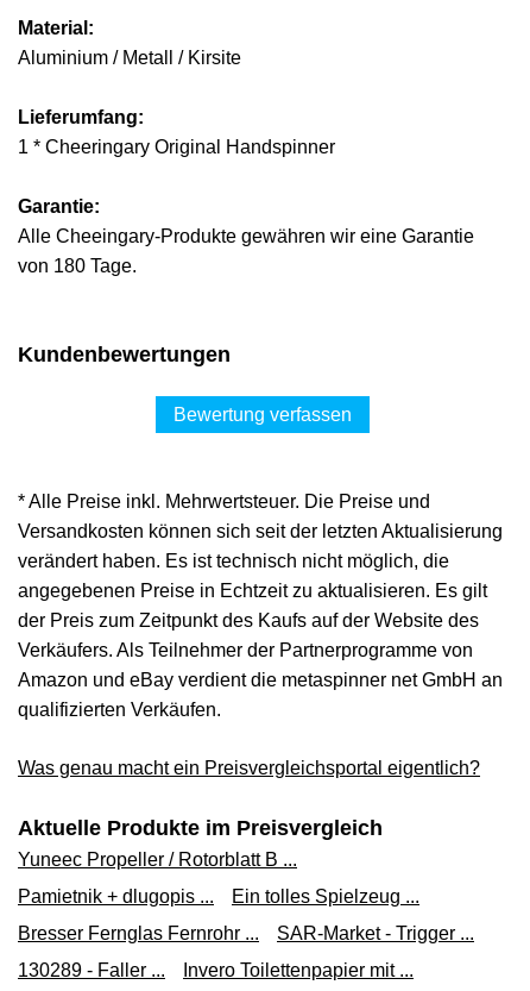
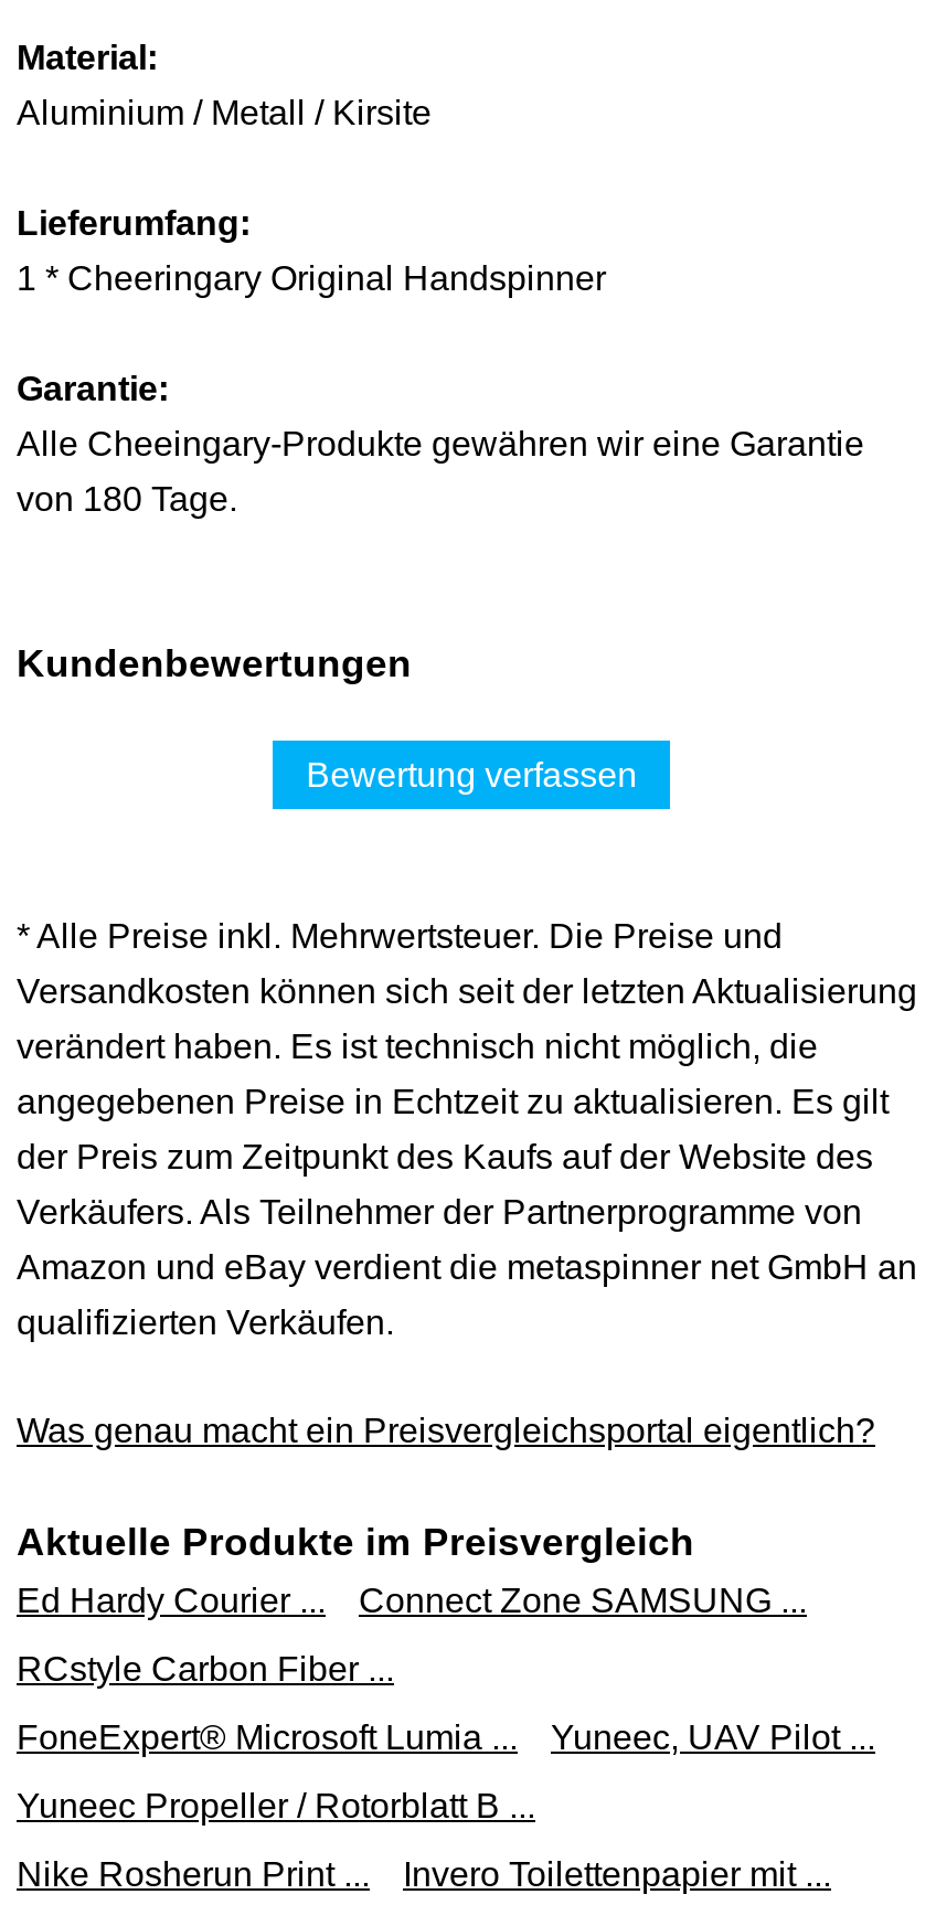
+ Ed Hardy Courier ...
+ Connect Zone SAMSUNG ...
+ RCstyle Carbon Fiber ...
+ FoneExpert® Microsoft Lumia ...
+ Yuneec, UAV Pilot ...

moved down: Yuneec Propeller / Rotorblatt B ...

- Pamietnik + dlugopis ...
- Ein tolles Spielzeug ...
- Bresser Fernglas Fernrohr ...
- SAR-Market - Trigger ...
- 130289 - Faller ...
+ Nike Rosherun Print ...
